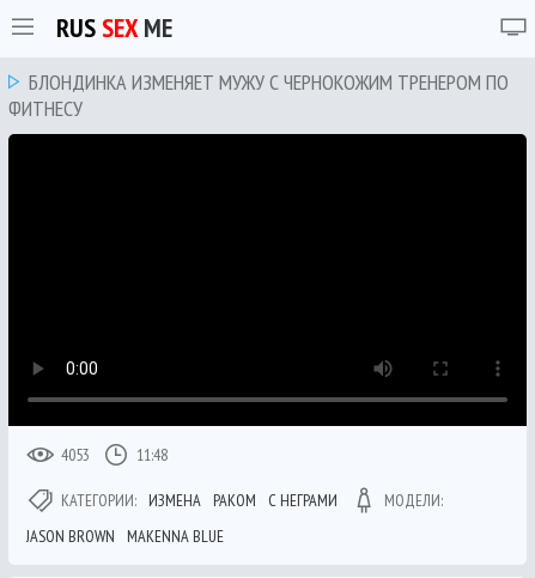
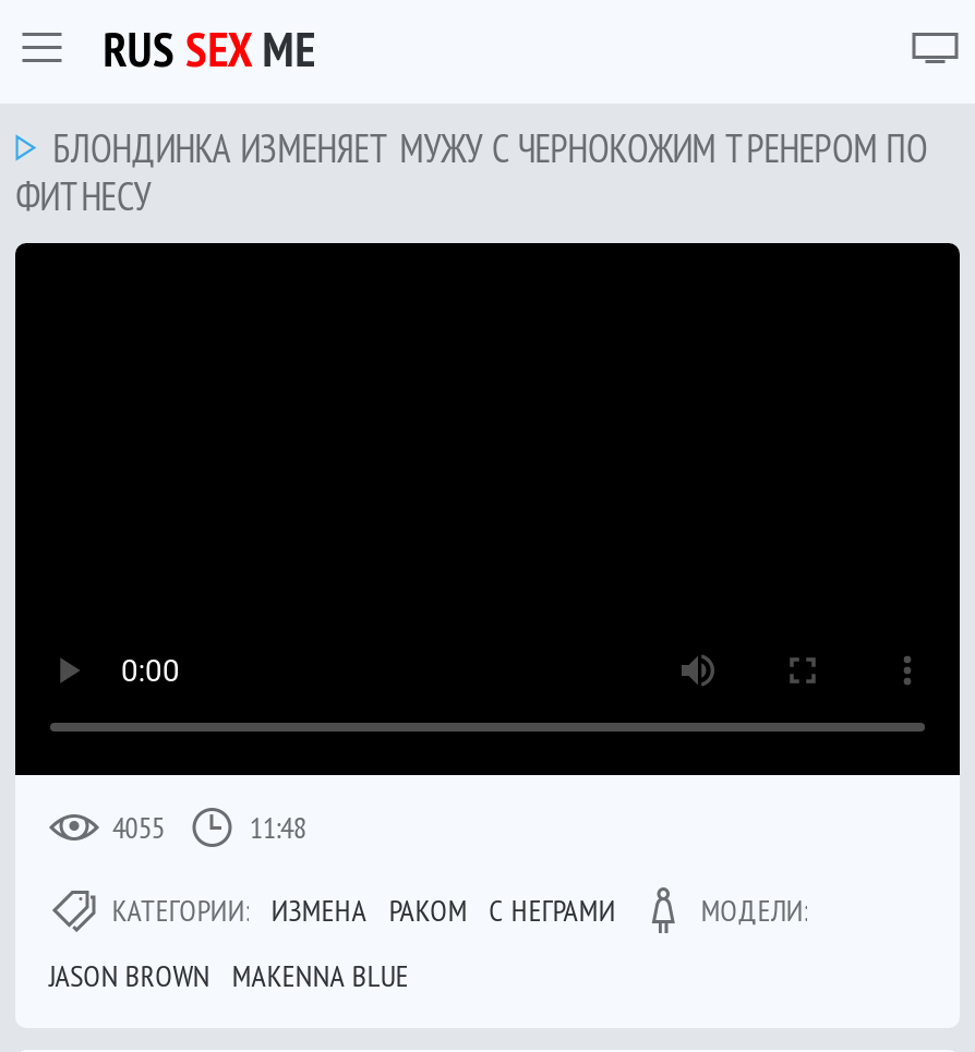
- 4053
+ 4055
